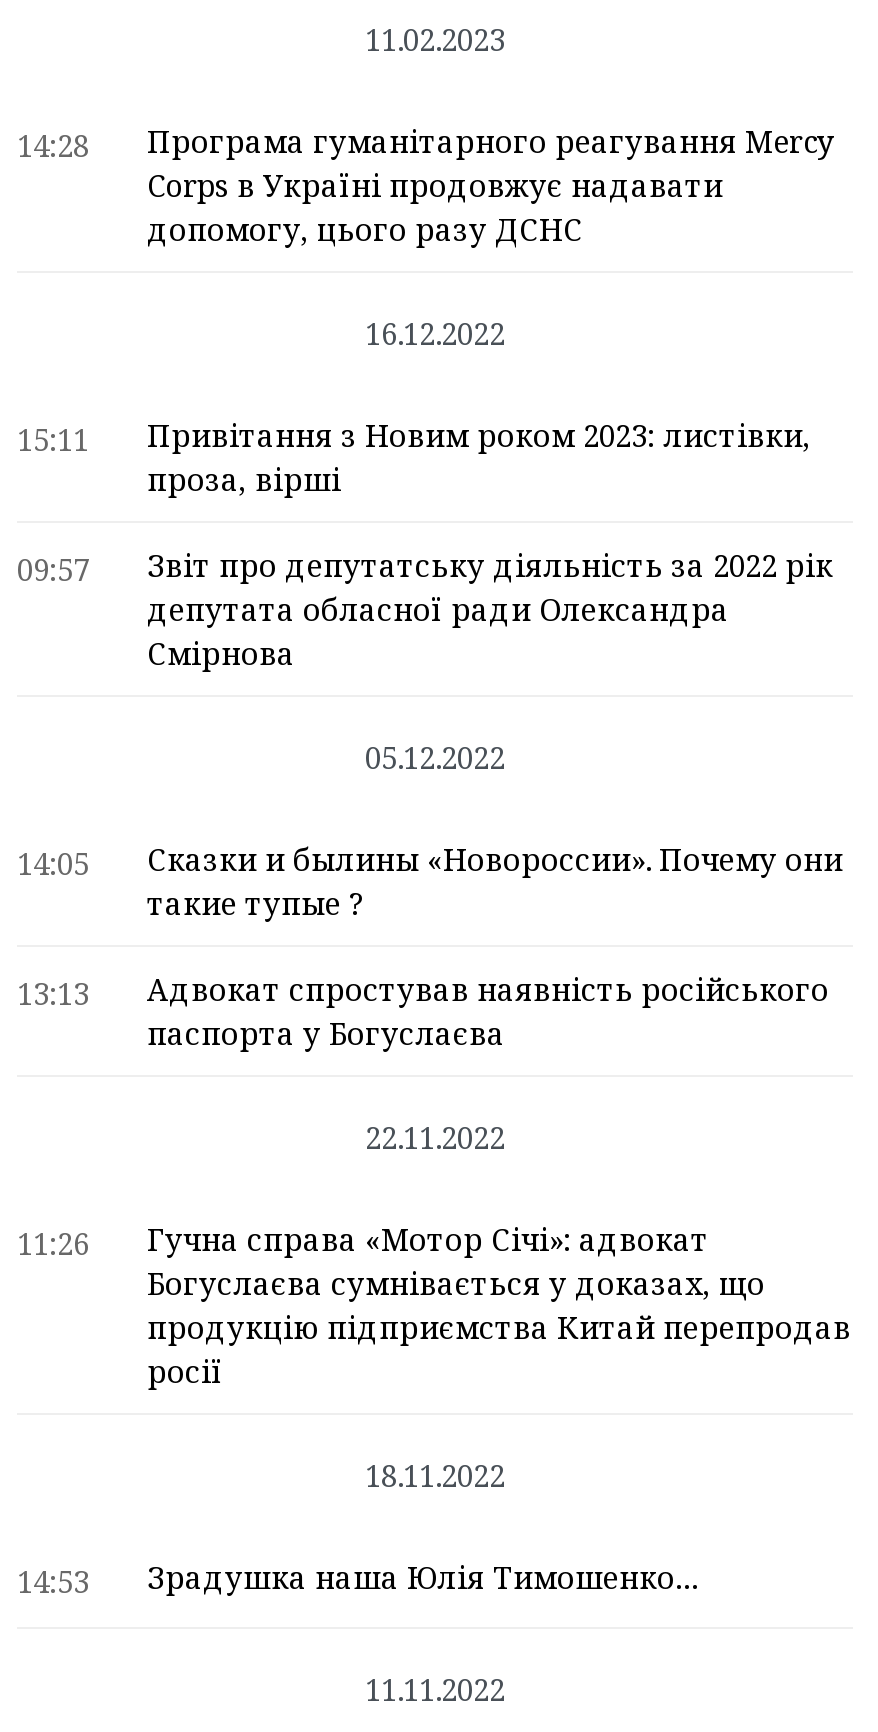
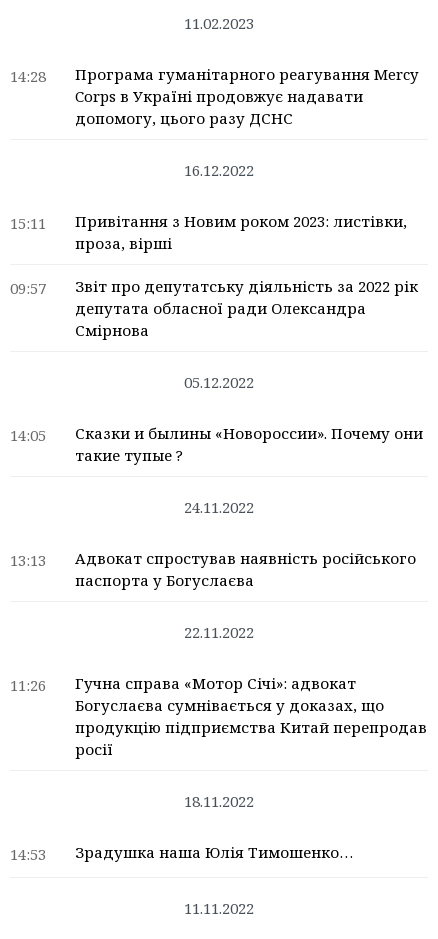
+ 24.11.2022
